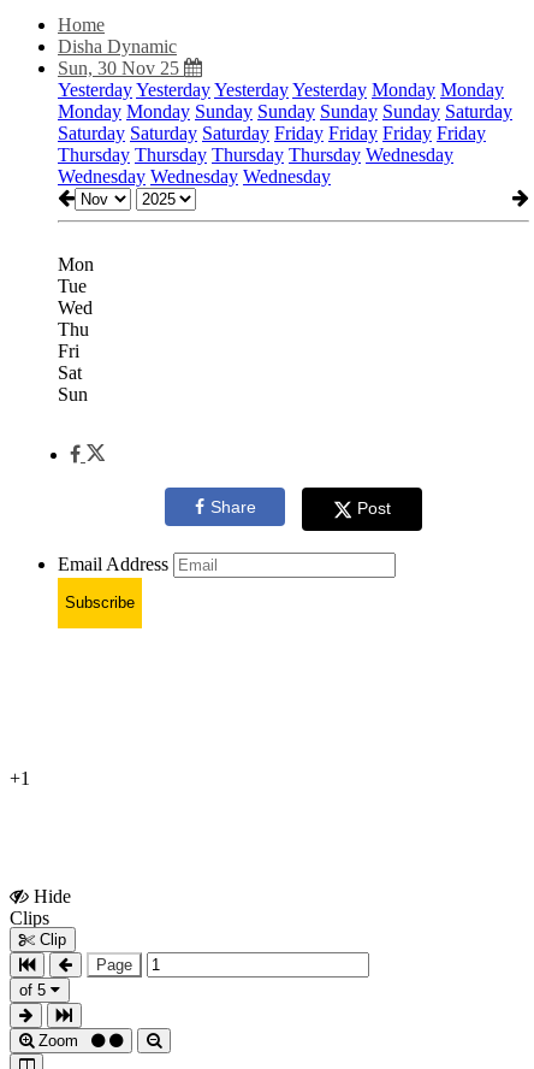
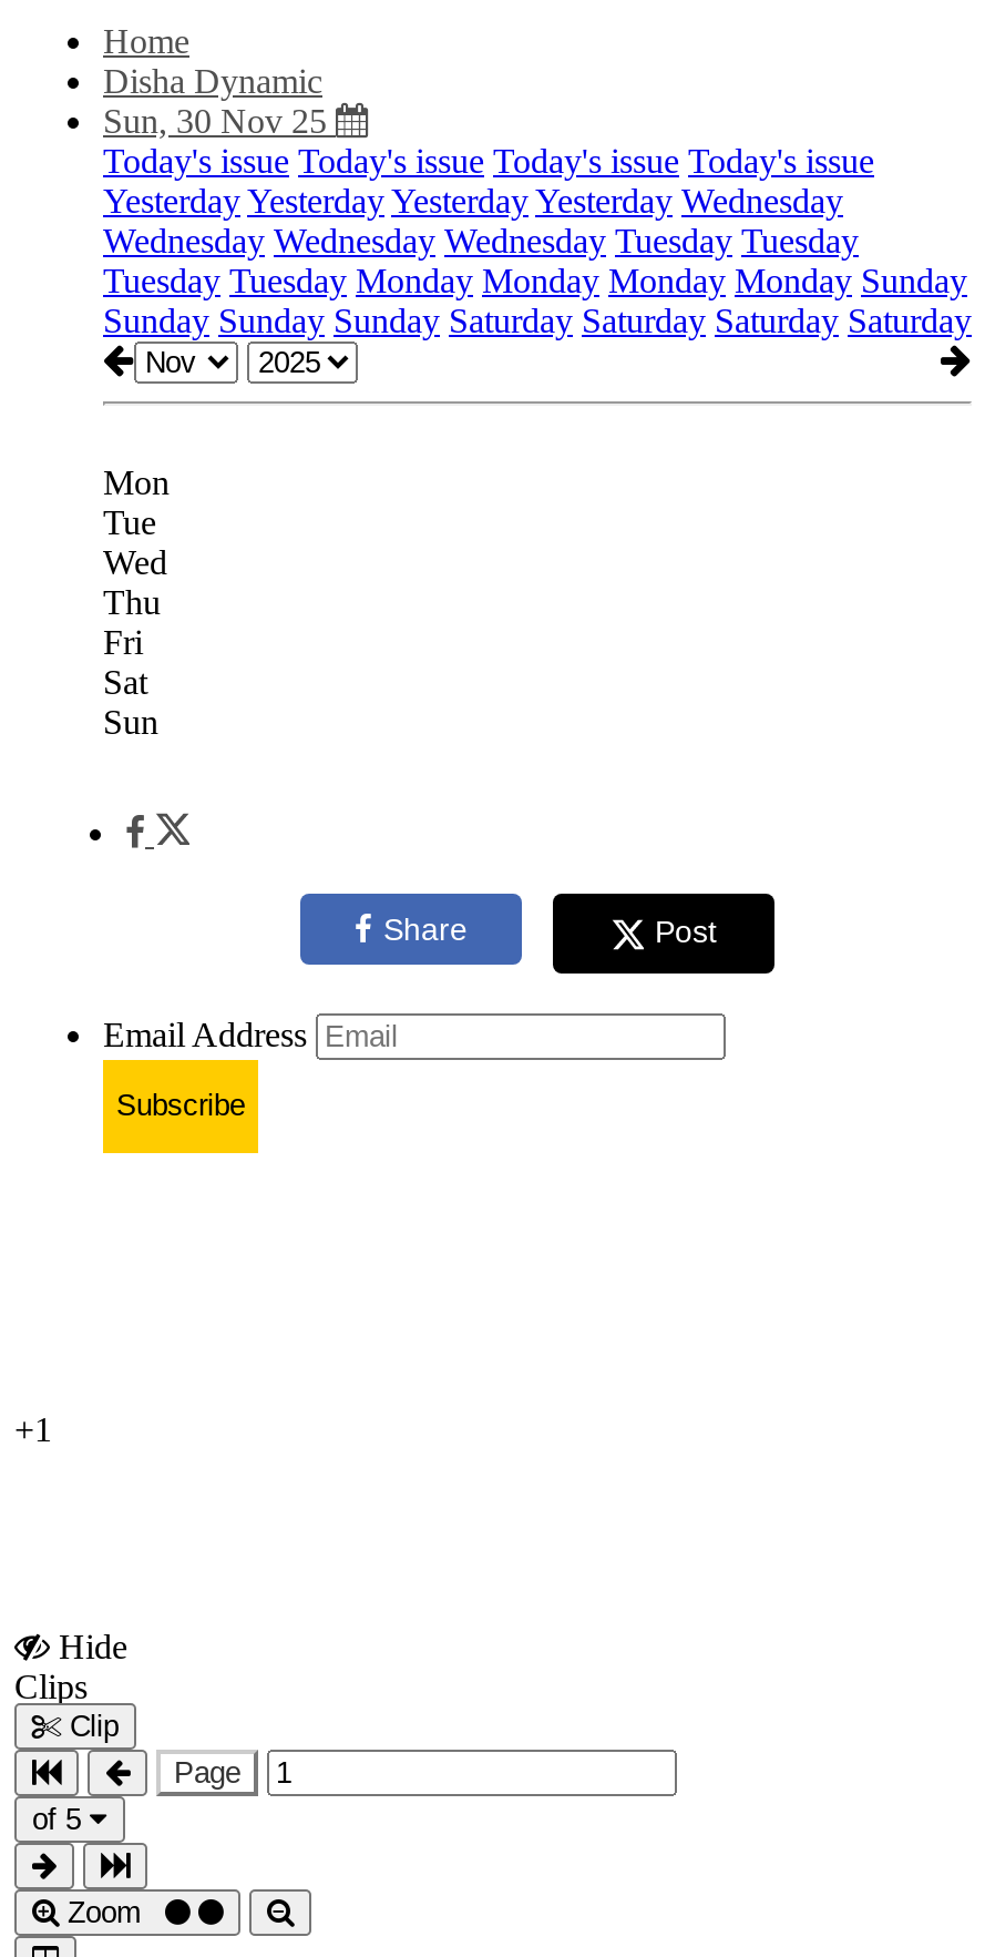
- Yesterday Yesterday Yesterday Yesterday Monday Monday
- Monday Monday Sunday Sunday Sunday Sunday Saturday
- Saturday Saturday Saturday Friday Friday Friday Friday
- Thursday Thursday Thursday Thursday Wednesday
- Wednesday Wednesday Wednesday
+ Today's issue Today's issue Today's issue Today's issue
+ Yesterday Yesterday Yesterday Yesterday Wednesday
+ Wednesday Wednesday Wednesday Tuesday Tuesday
+ Tuesday Tuesday Monday Monday Monday Monday Sunday
+ Sunday Sunday Sunday Saturday Saturday Saturday Saturday
